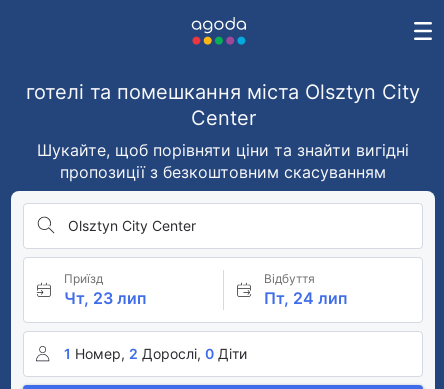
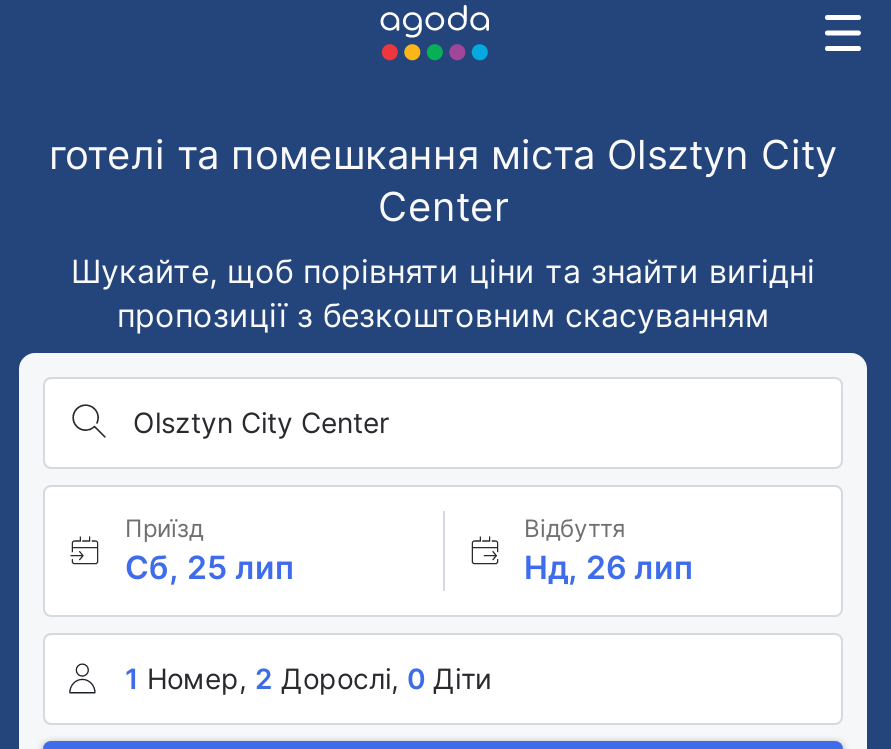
- Чт, 23 лип
+ Сб, 25 лип

- Пт, 24 лип
+ Нд, 26 лип
